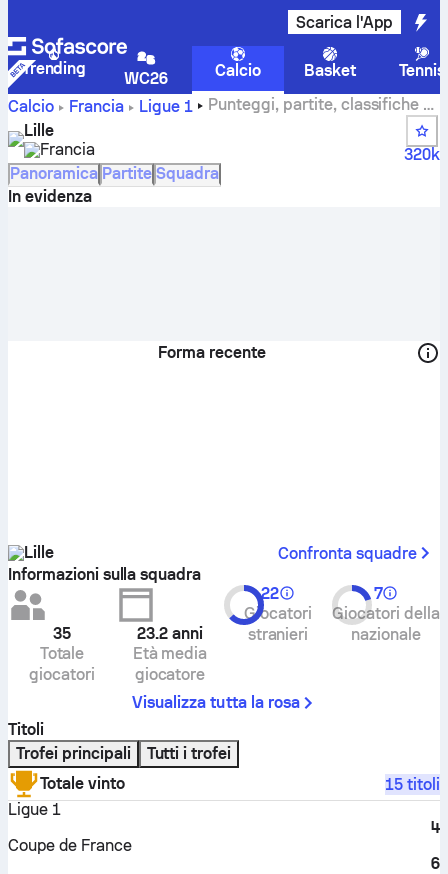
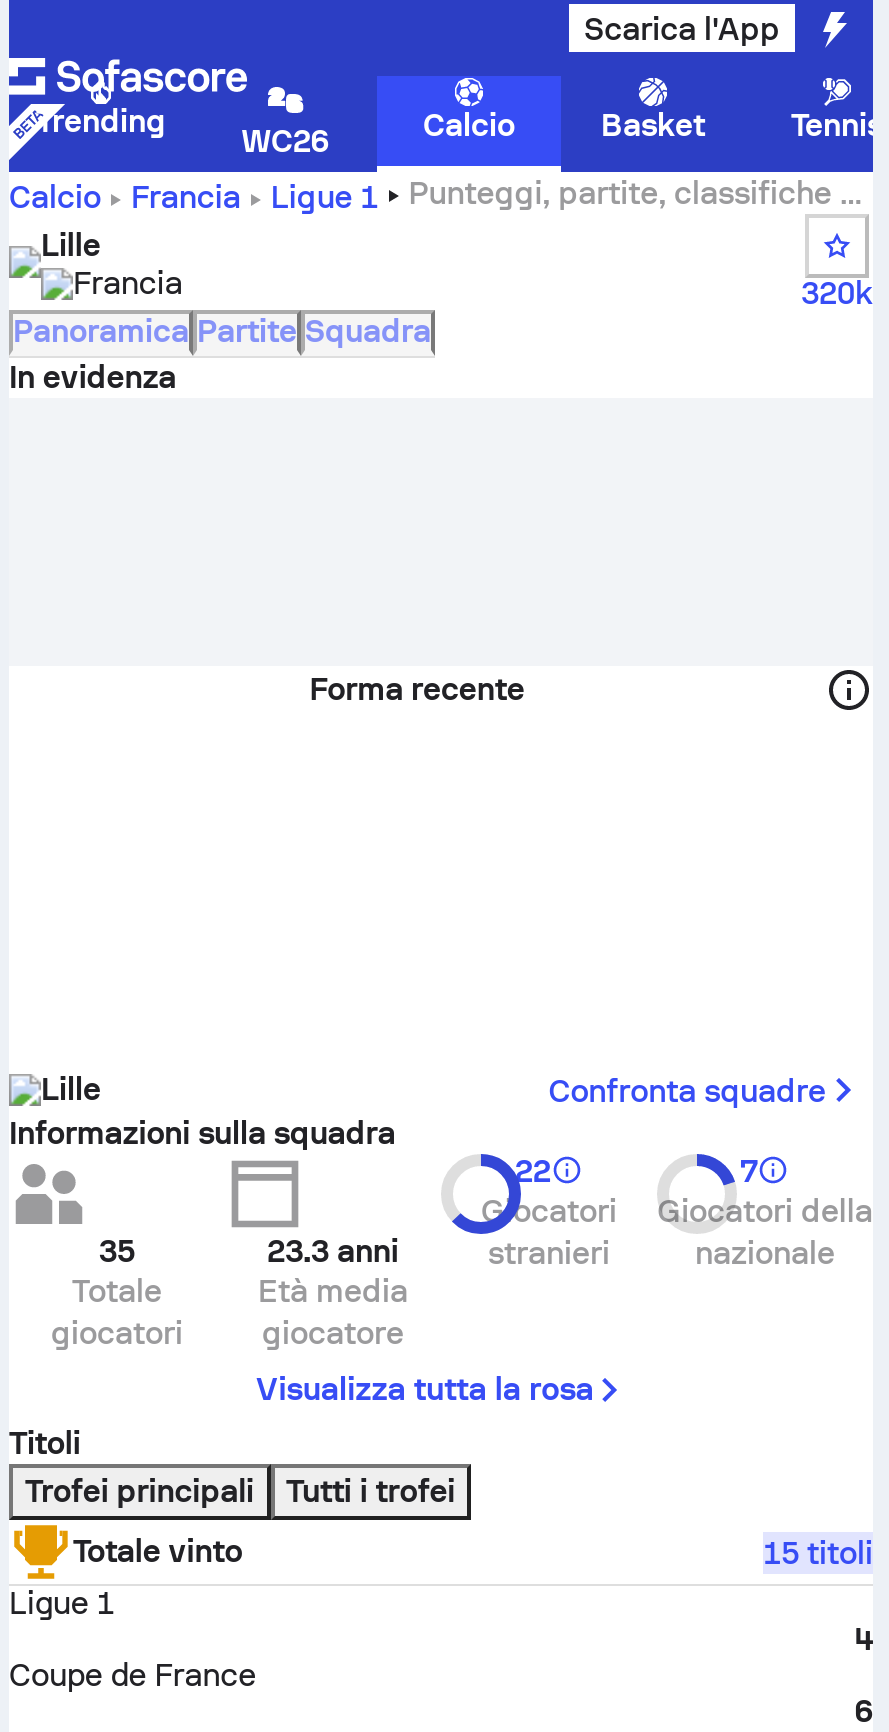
- 23.2 anni
+ 23.3 anni
